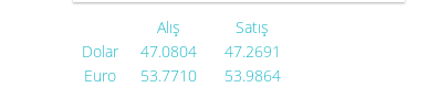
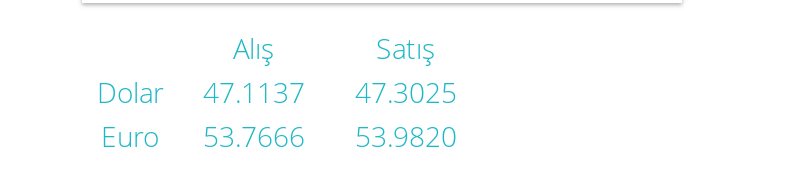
- 47.0804
+ 47.1137

- 47.2691
+ 47.3025

- 53.7710
+ 53.7666

- 53.9864
+ 53.9820
